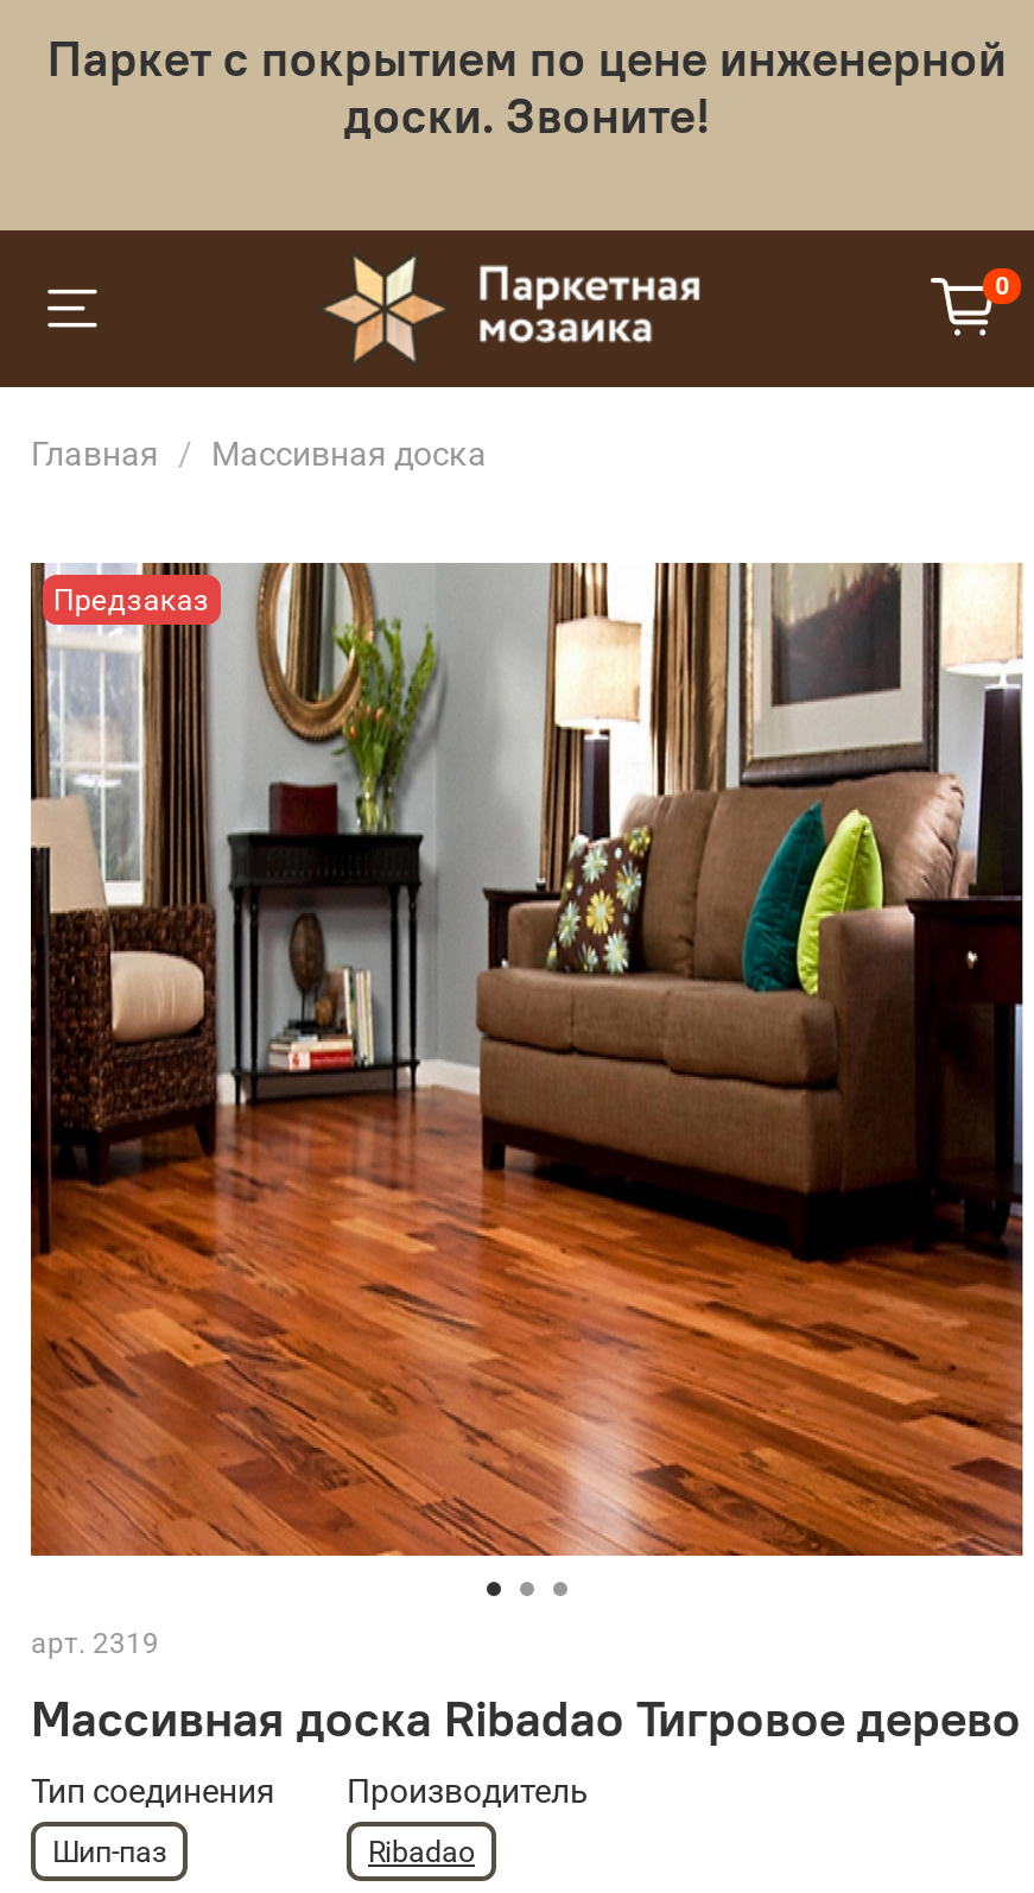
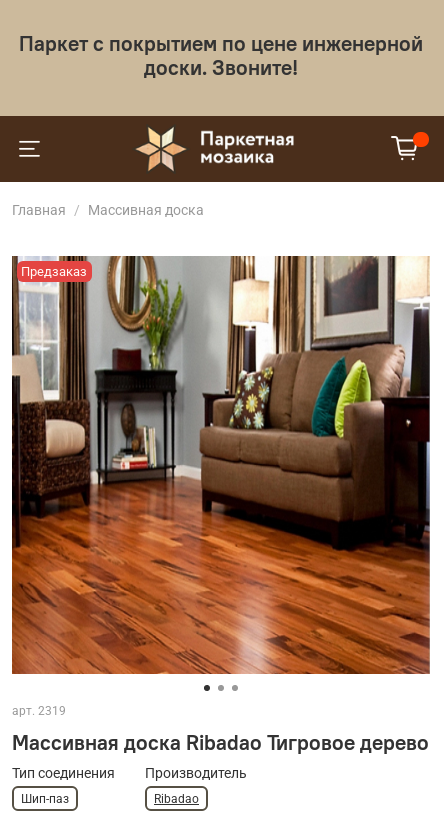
- 0
